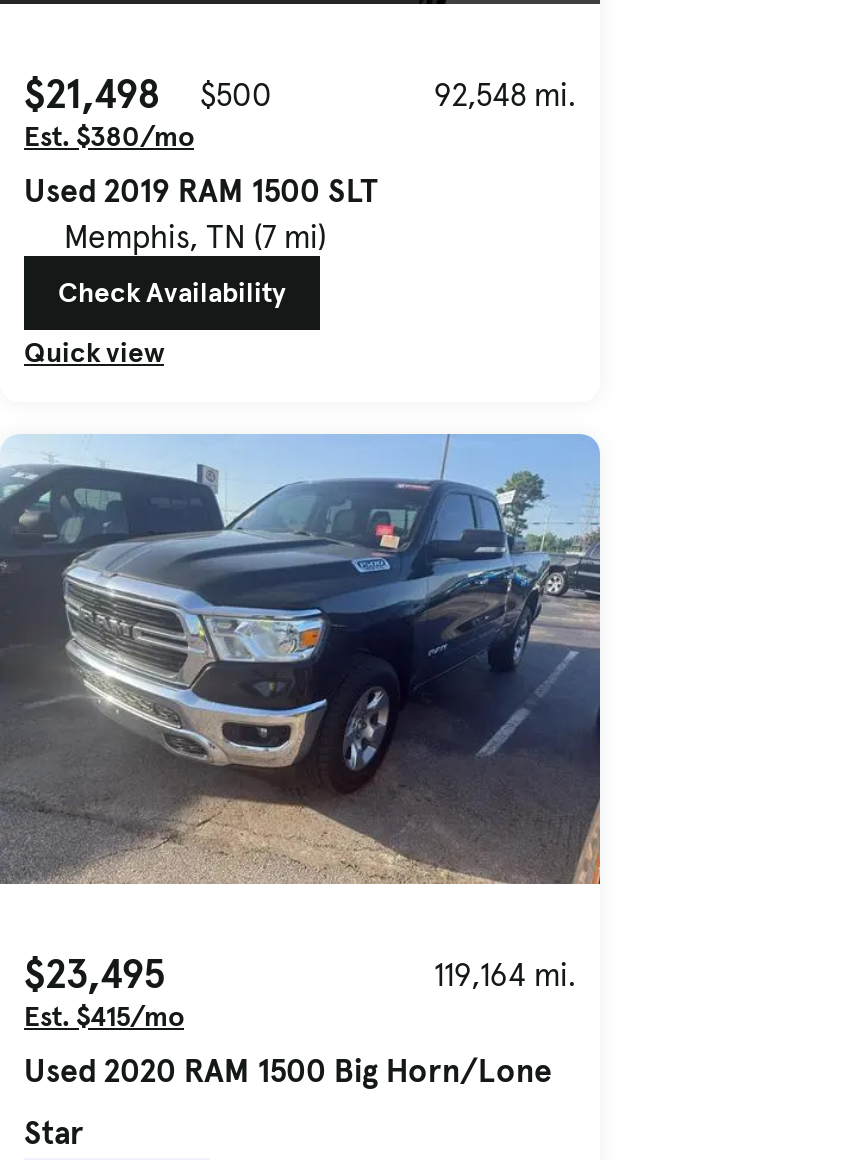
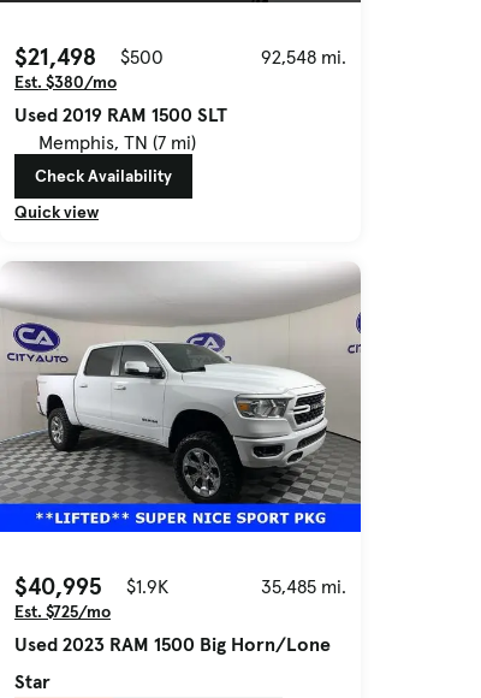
- [image]
- $23,495
- 119,164 mi.
- Est. $415/mo
- Used 2020 RAM 1500 Big Horn/Lone
+ [image]
+ $40,995
+ $1.9K
+ 35,485 mi.
+ Est. $725/mo
+ Used 2023 RAM 1500 Big Horn/Lone
